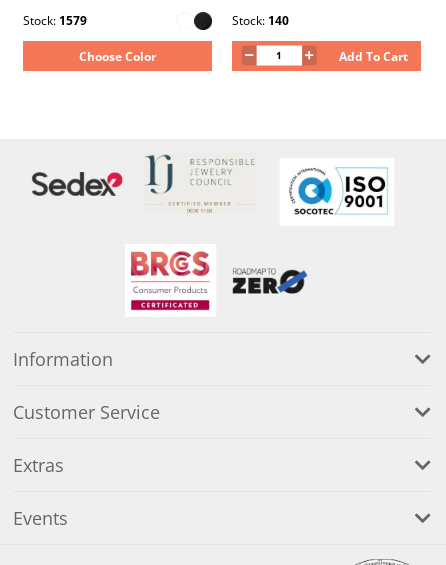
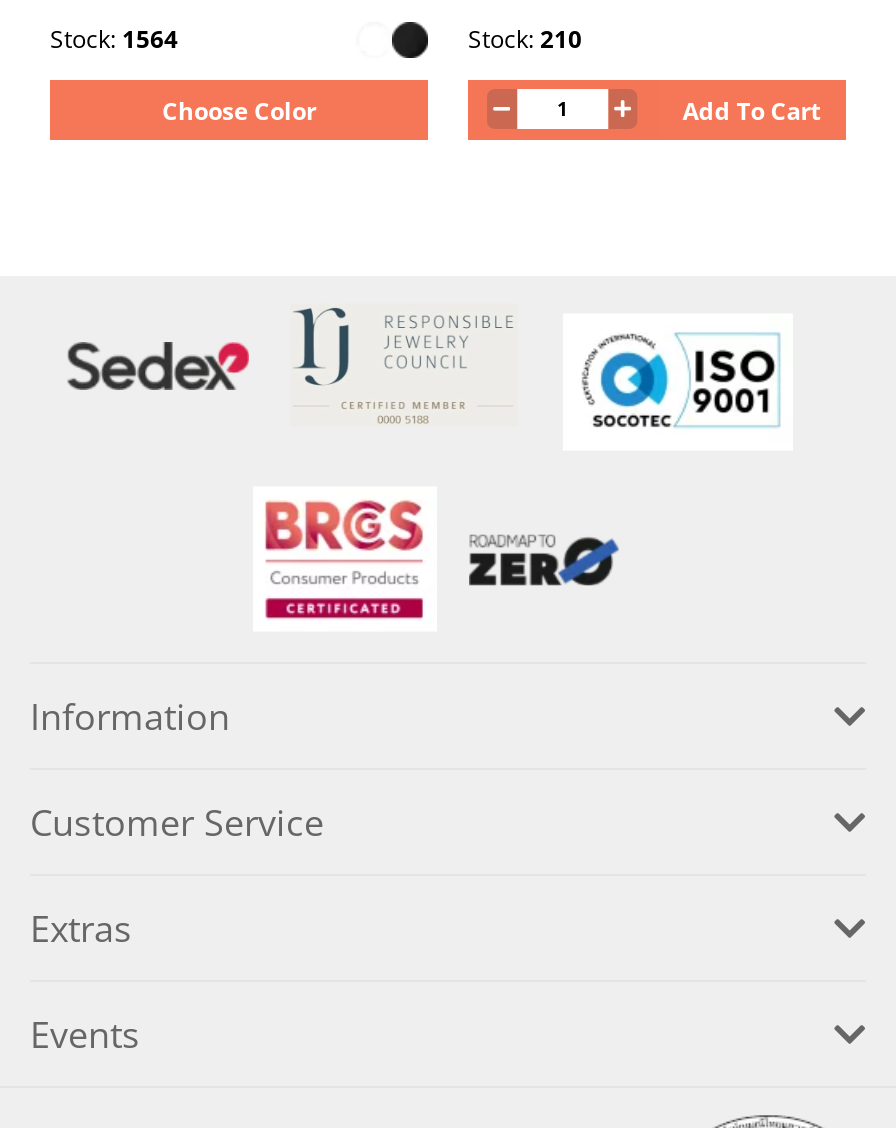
- Stock: 1579
+ Stock: 1564

- Stock: 140
+ Stock: 210
